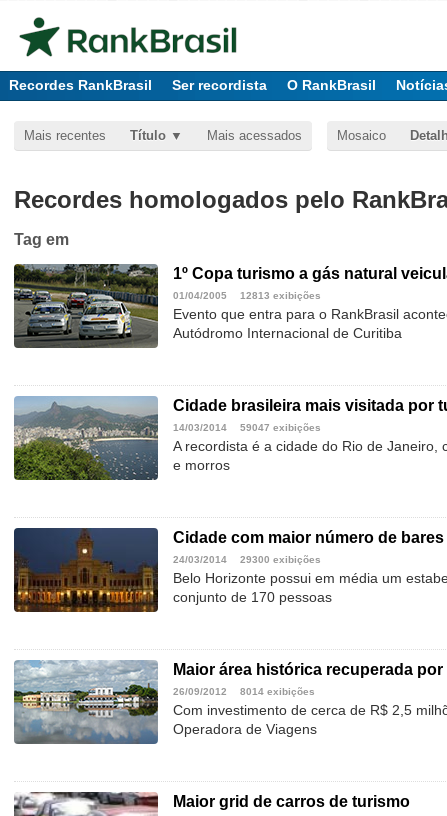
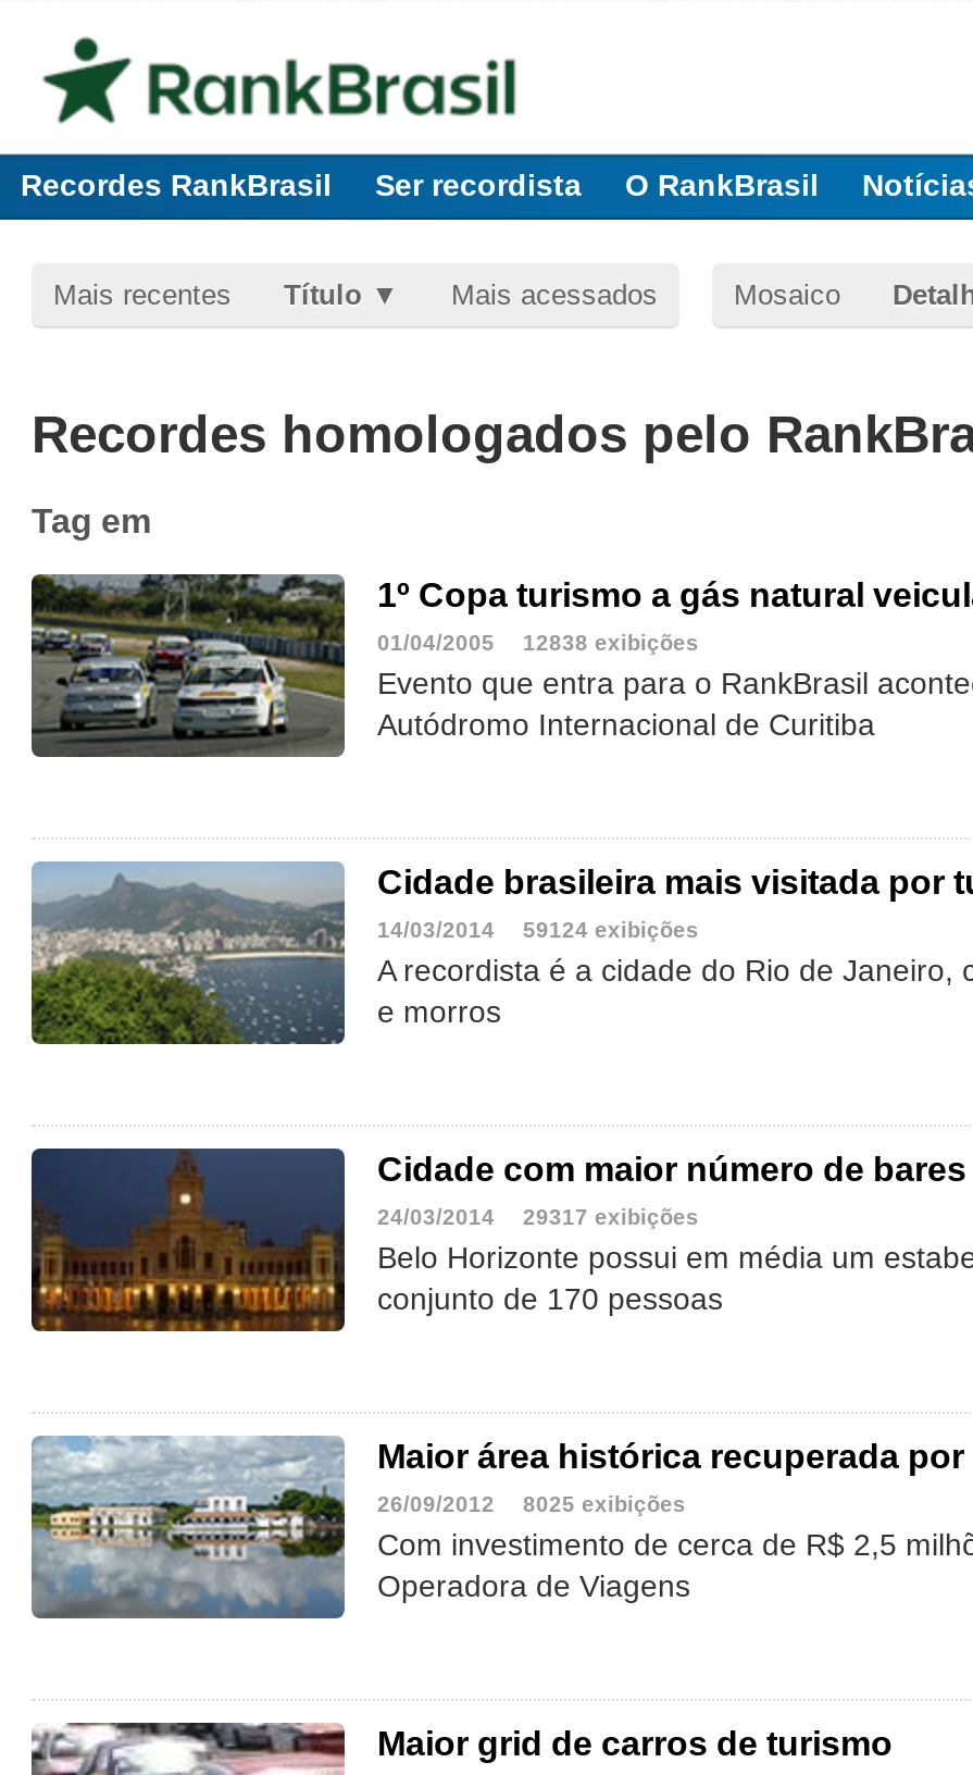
- 01/04/2005 12813 exibições
+ 01/04/2005 12838 exibições

- 14/03/2014 59047 exibições
+ 14/03/2014 59124 exibições

- 24/03/2014 29300 exibições
+ 24/03/2014 29317 exibições

- 26/09/2012 8014 exibições
+ 26/09/2012 8025 exibições
